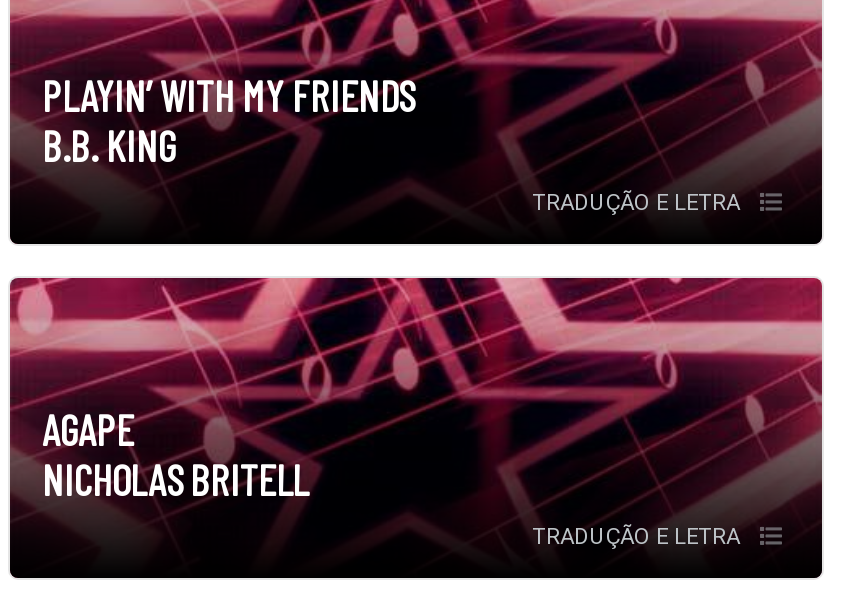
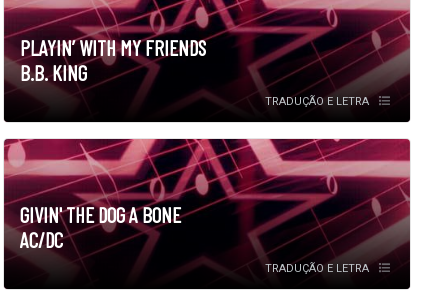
- AGAPE
- NICHOLAS BRITELL
+ GIVIN' THE DOG A BONE
+ AC/DC
